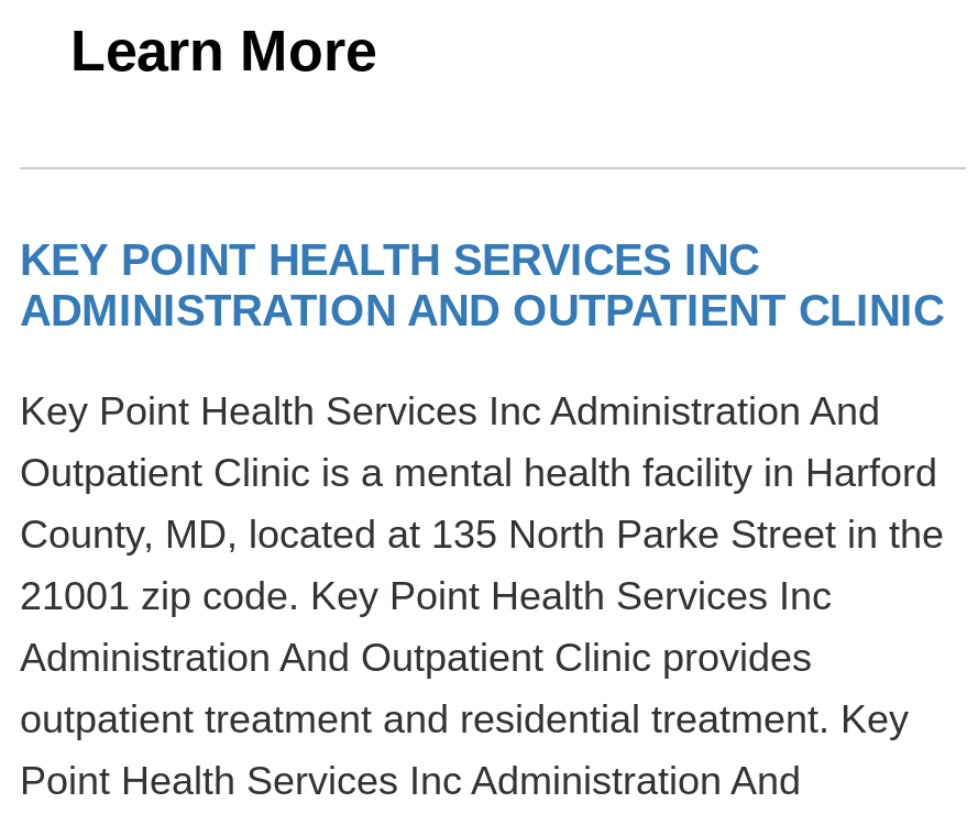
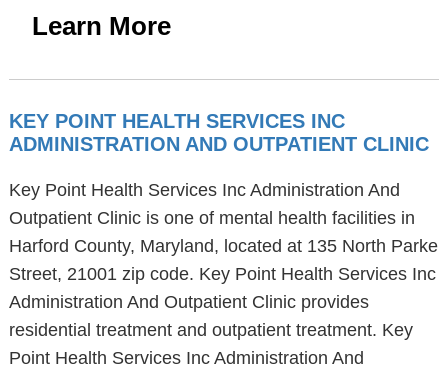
- Outpatient Clinic is a mental health facility in Harford
- County, MD, located at 135 North Parke Street in the
- 21001 zip code. Key Point Health Services Inc
+ Outpatient Clinic is one of mental health facilities in
+ Harford County, Maryland, located at 135 North Parke
+ Street, 21001 zip code. Key Point Health Services Inc

- outpatient treatment and residential treatment. Key
+ residential treatment and outpatient treatment. Key
